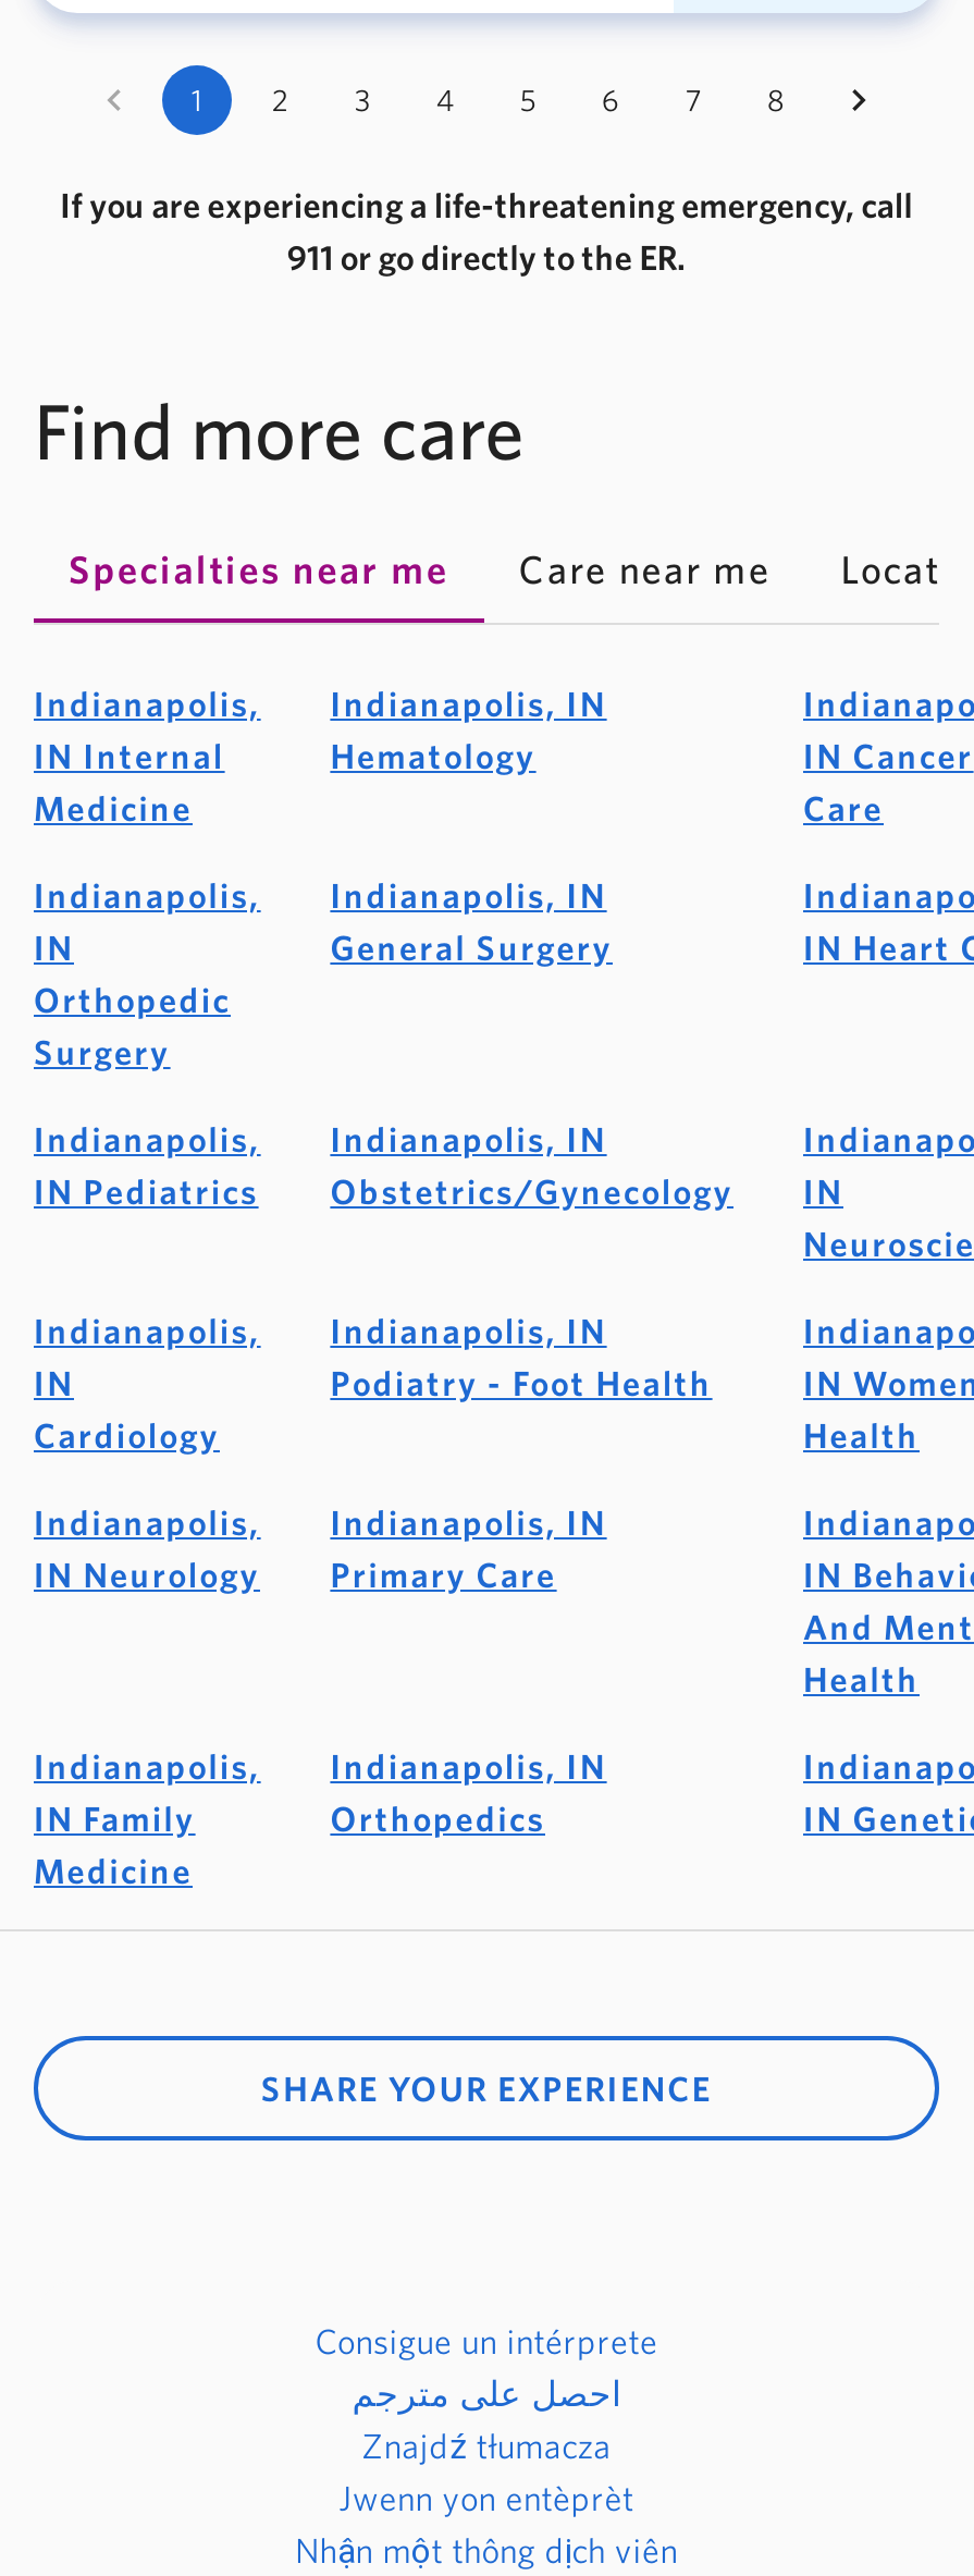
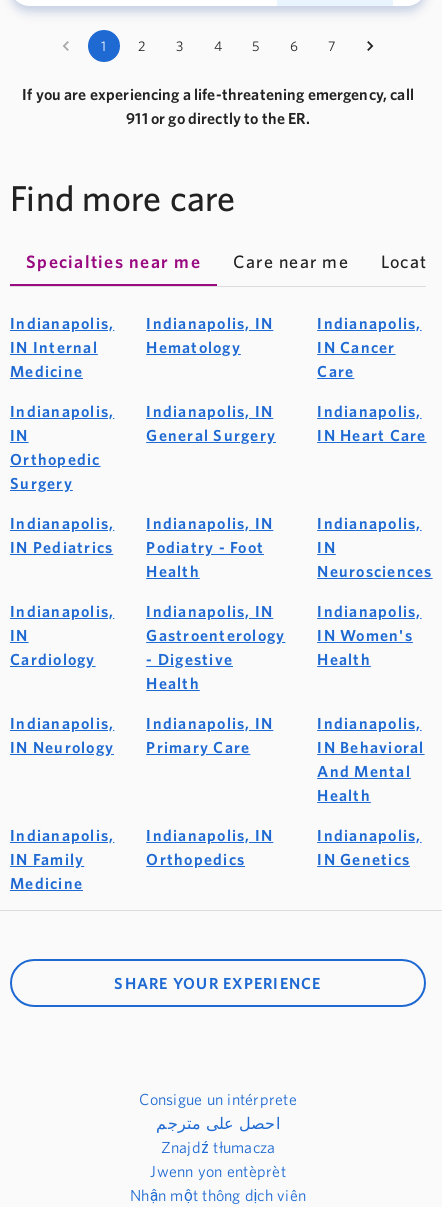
- 8

- Obstetrics/Gynecology
+ Podiatry - Foot
+ Health

- Podiatry - Foot Health
+ Gastroenterology
+ - Digestive
+ Health
